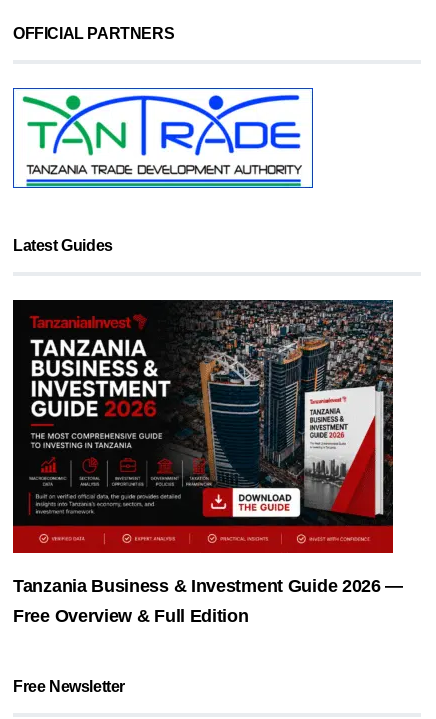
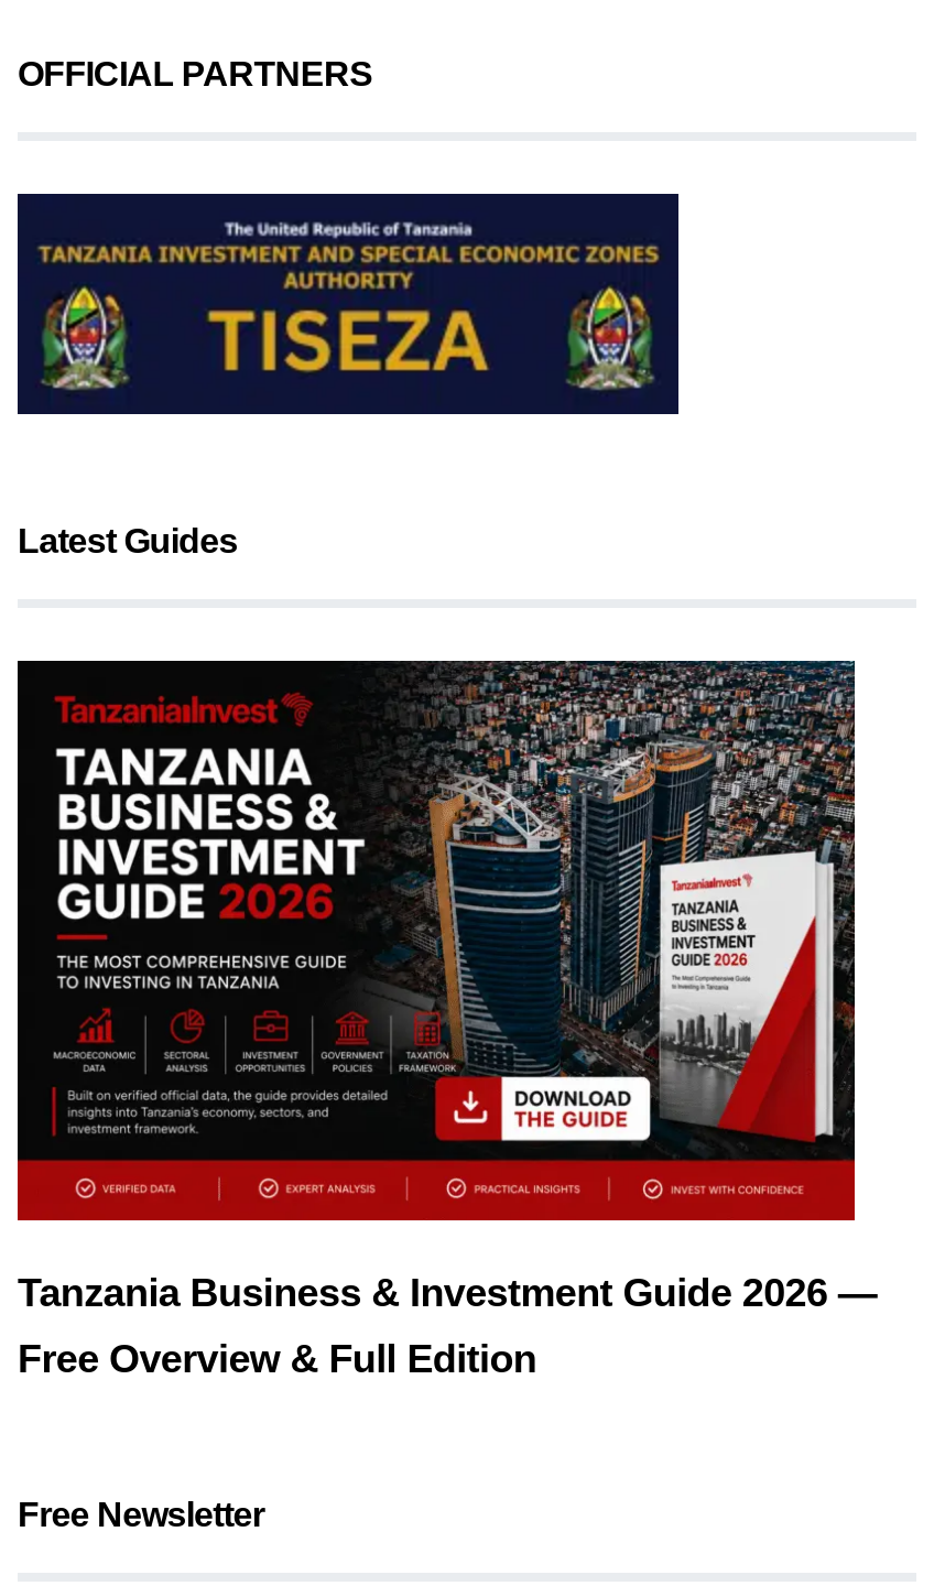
- [image]
+ [image]
